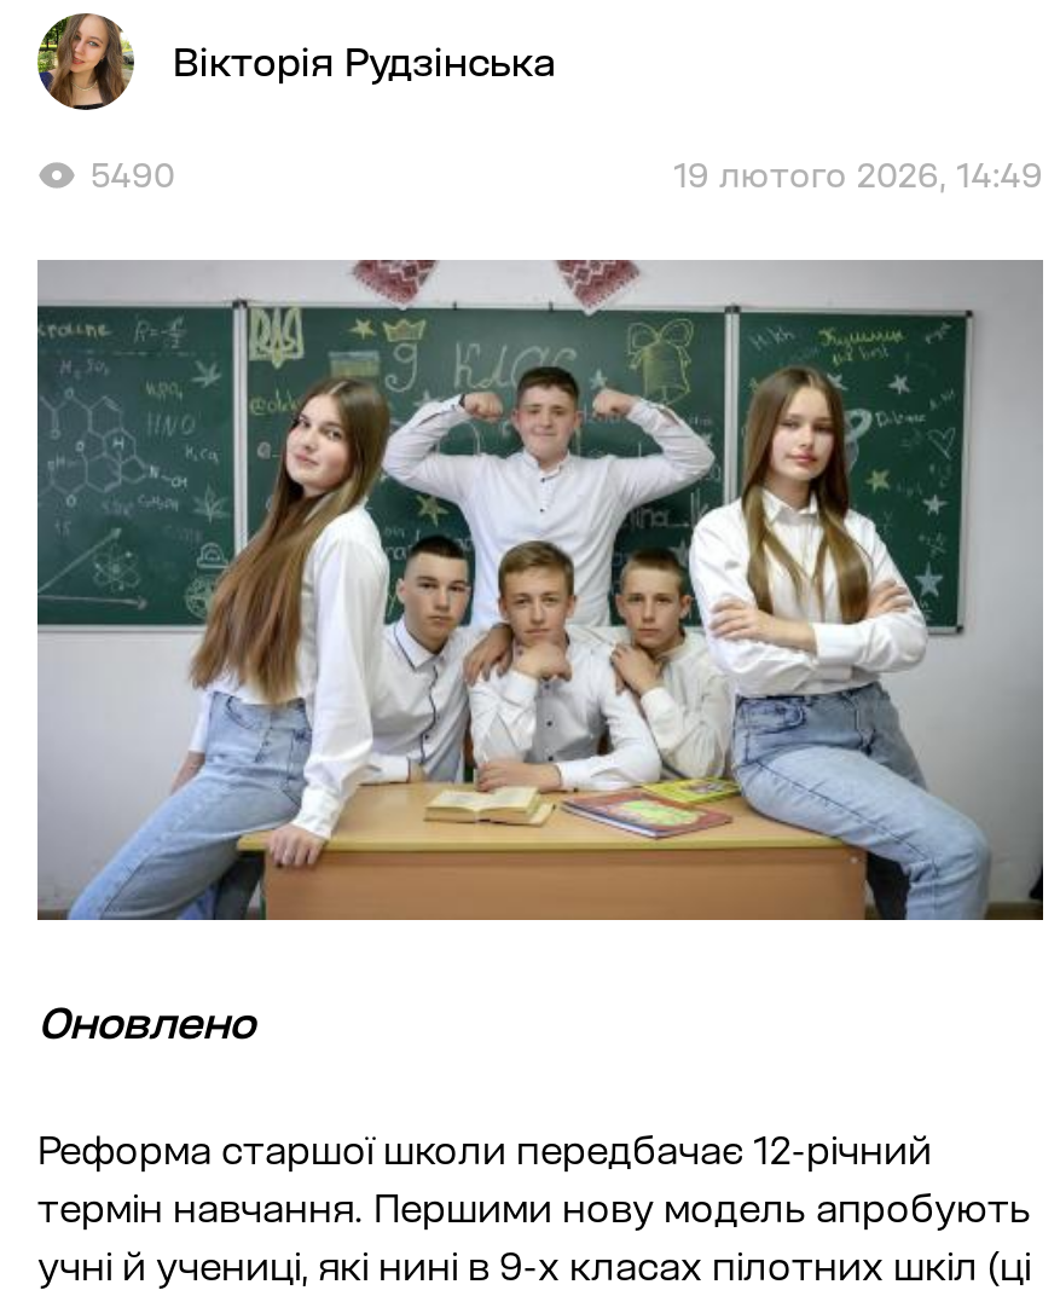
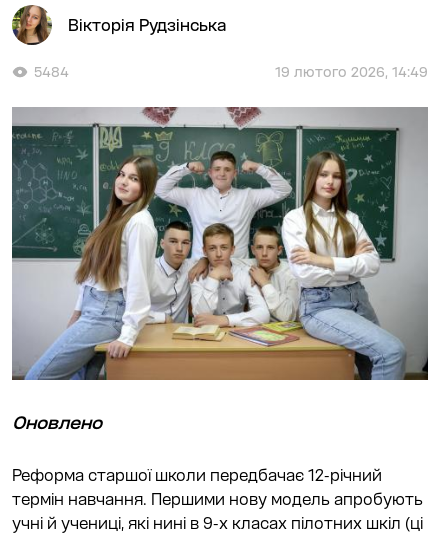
- 5490
+ 5484
